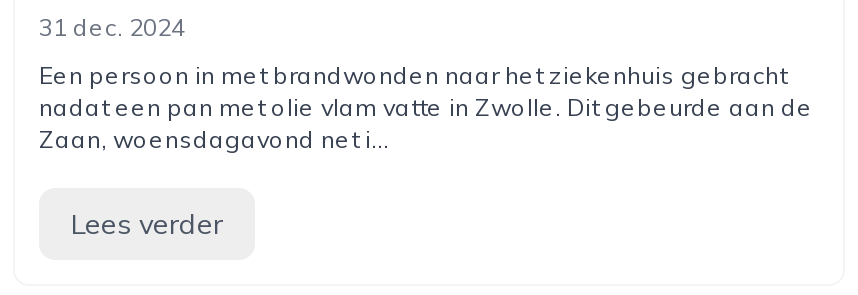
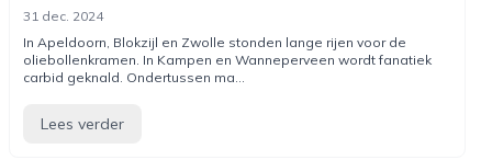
- Een persoon in met brandwonden naar het ziekenhuis gebracht
- nadat een pan met olie vlam vatte in Zwolle. Dit gebeurde aan de
- Zaan, woensdagavond net i...
+ In Apeldoorn, Blokzijl en Zwolle stonden lange rijen voor de
+ oliebollenkramen. In Kampen en Wanneperveen wordt fanatiek
+ carbid geknald. Ondertussen ma...
